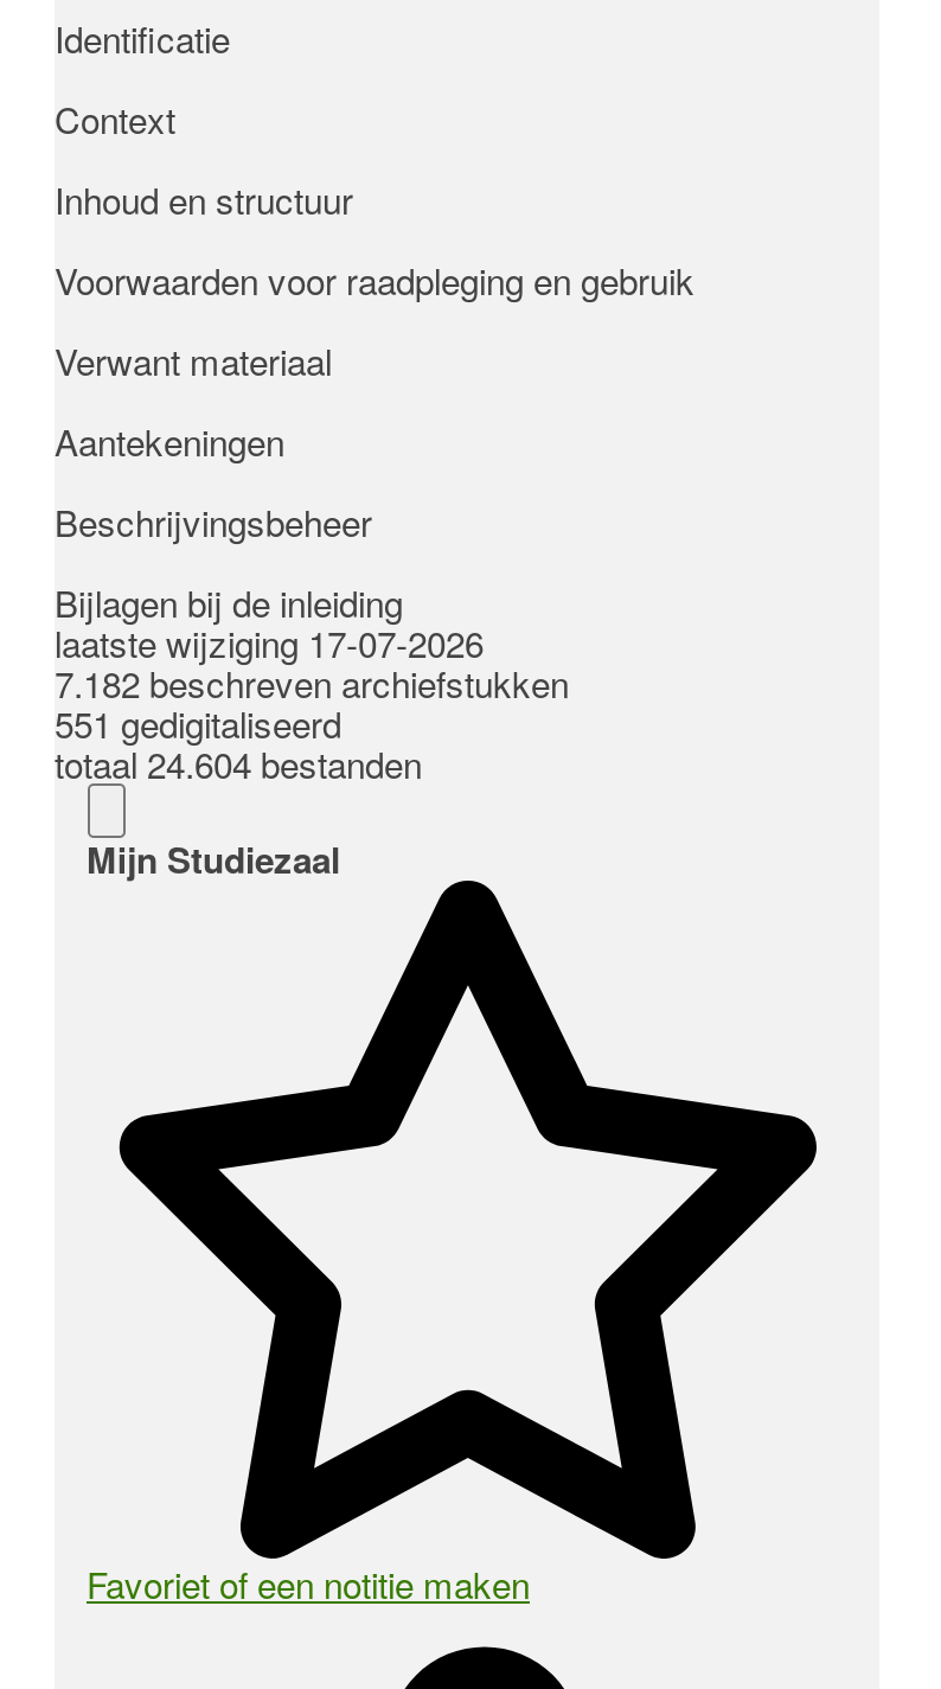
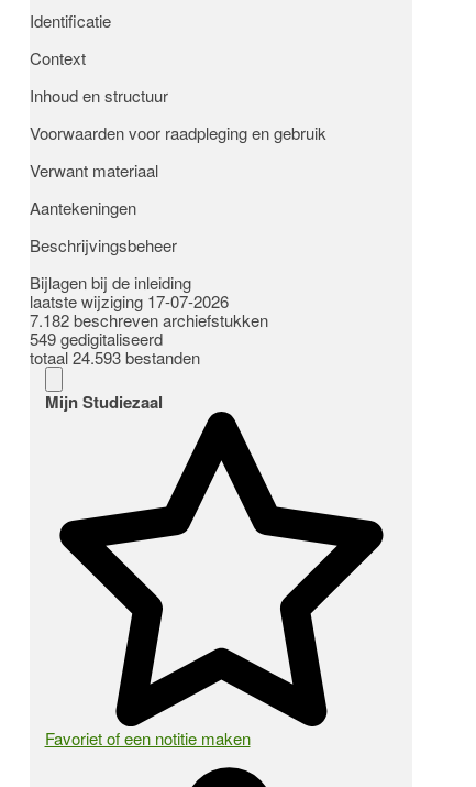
- 551 gedigitaliseerd
+ 549 gedigitaliseerd

- totaal 24.604 bestanden
+ totaal 24.593 bestanden
